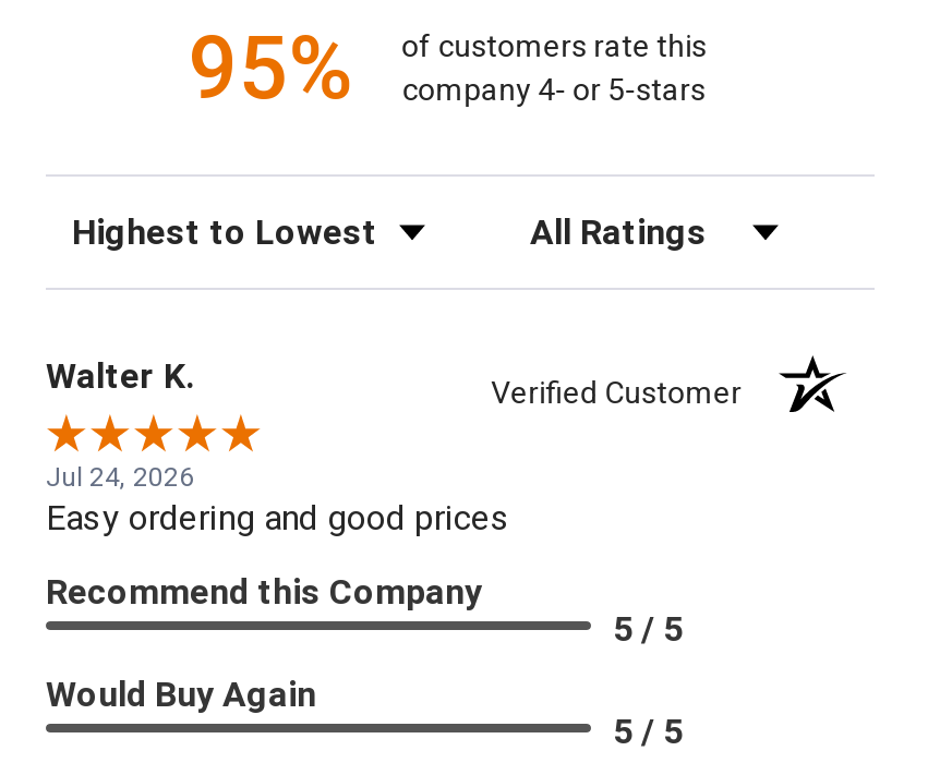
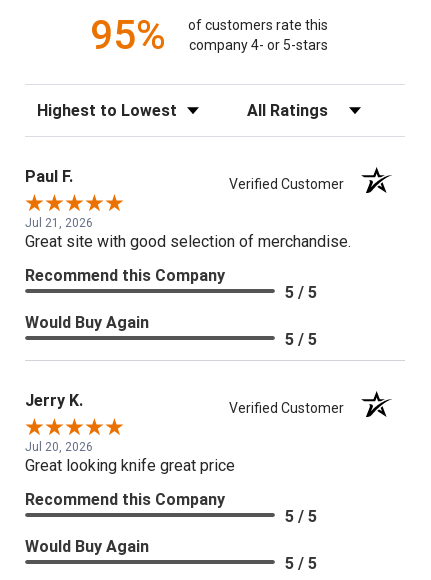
- Walter K.
+ Paul F.

- Jul 24, 2026
- Easy ordering and good prices
+ Jul 21, 2026
+ Great site with good selection of merchandise.
+ Recommend this Company
+ 5 / 5
+ Would Buy Again
+ 5 / 5
+ Jerry K.
+ Verified Customer
+ Jul 20, 2026
+ Great looking knife great price
